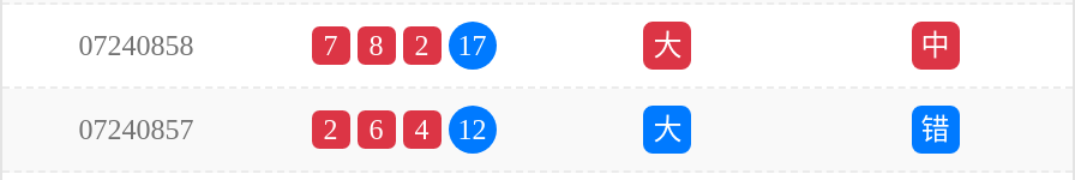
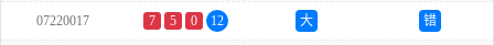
- 07240858
+ 07220017

- 8
- 2
- 17
- 大
- 中
- 07240857
- 2
- 6
- 4
+ 5
+ 0
